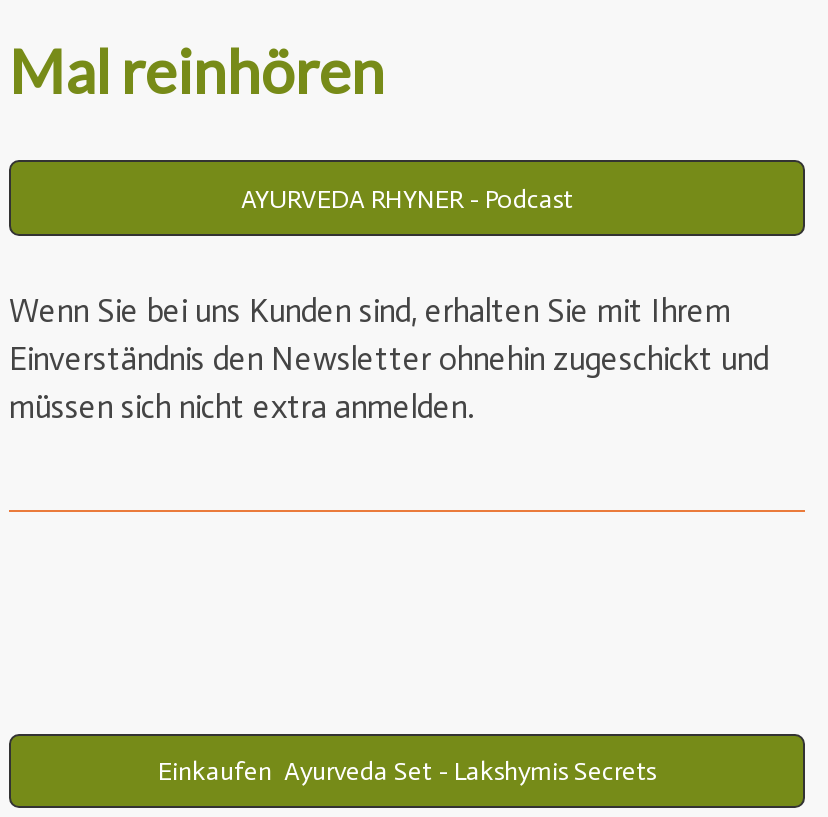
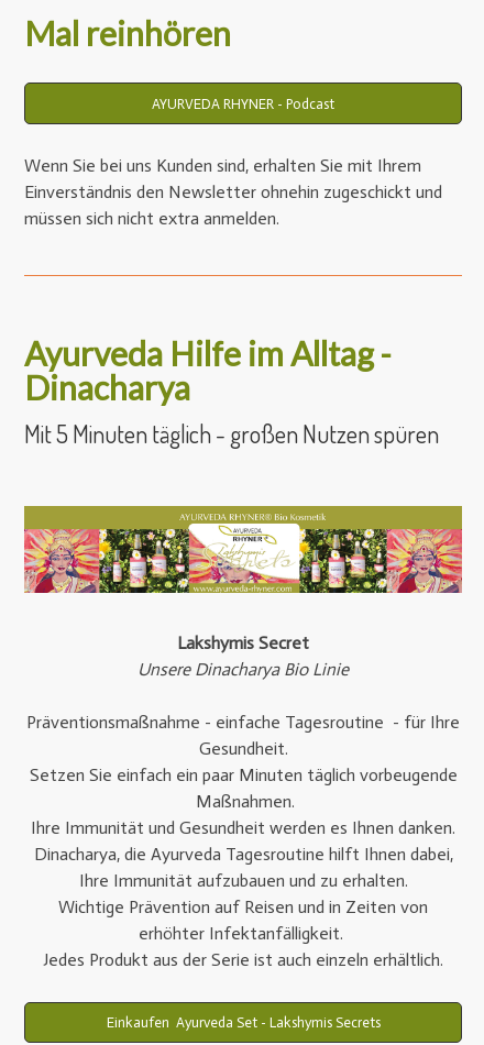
+ [image]
+ Lakshymis Secret
+ Unsere Dinacharya Bio Linie
+ Präventionsmaßnahme - einfache Tagesroutine - für Ihre
+ Gesundheit.
+ Setzen Sie einfach ein paar Minuten täglich vorbeugende
+ Maßnahmen.
+ Ihre Immunität und Gesundheit werden es Ihnen danken.
+ Dinacharya, die Ayurveda Tagesroutine hilft Ihnen dabei,
+ Ihre Immunität aufzubauen und zu erhalten.
+ Wichtige Prävention auf Reisen und in Zeiten von
+ erhöhter Infektanfälligkeit.
+ Jedes Produkt aus der Serie ist auch einzeln erhältlich.

+ Ayurveda Hilfe im Alltag -
+ Dinacharya
+ Mit 5 Minuten täglich - großen Nutzen spüren
